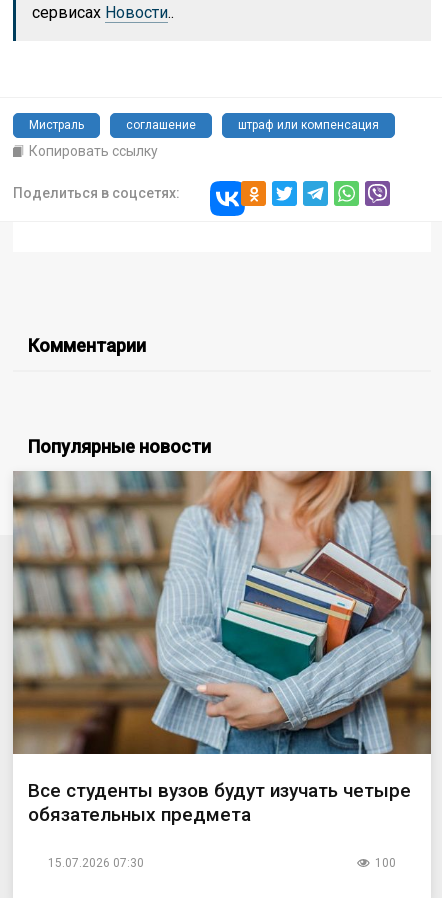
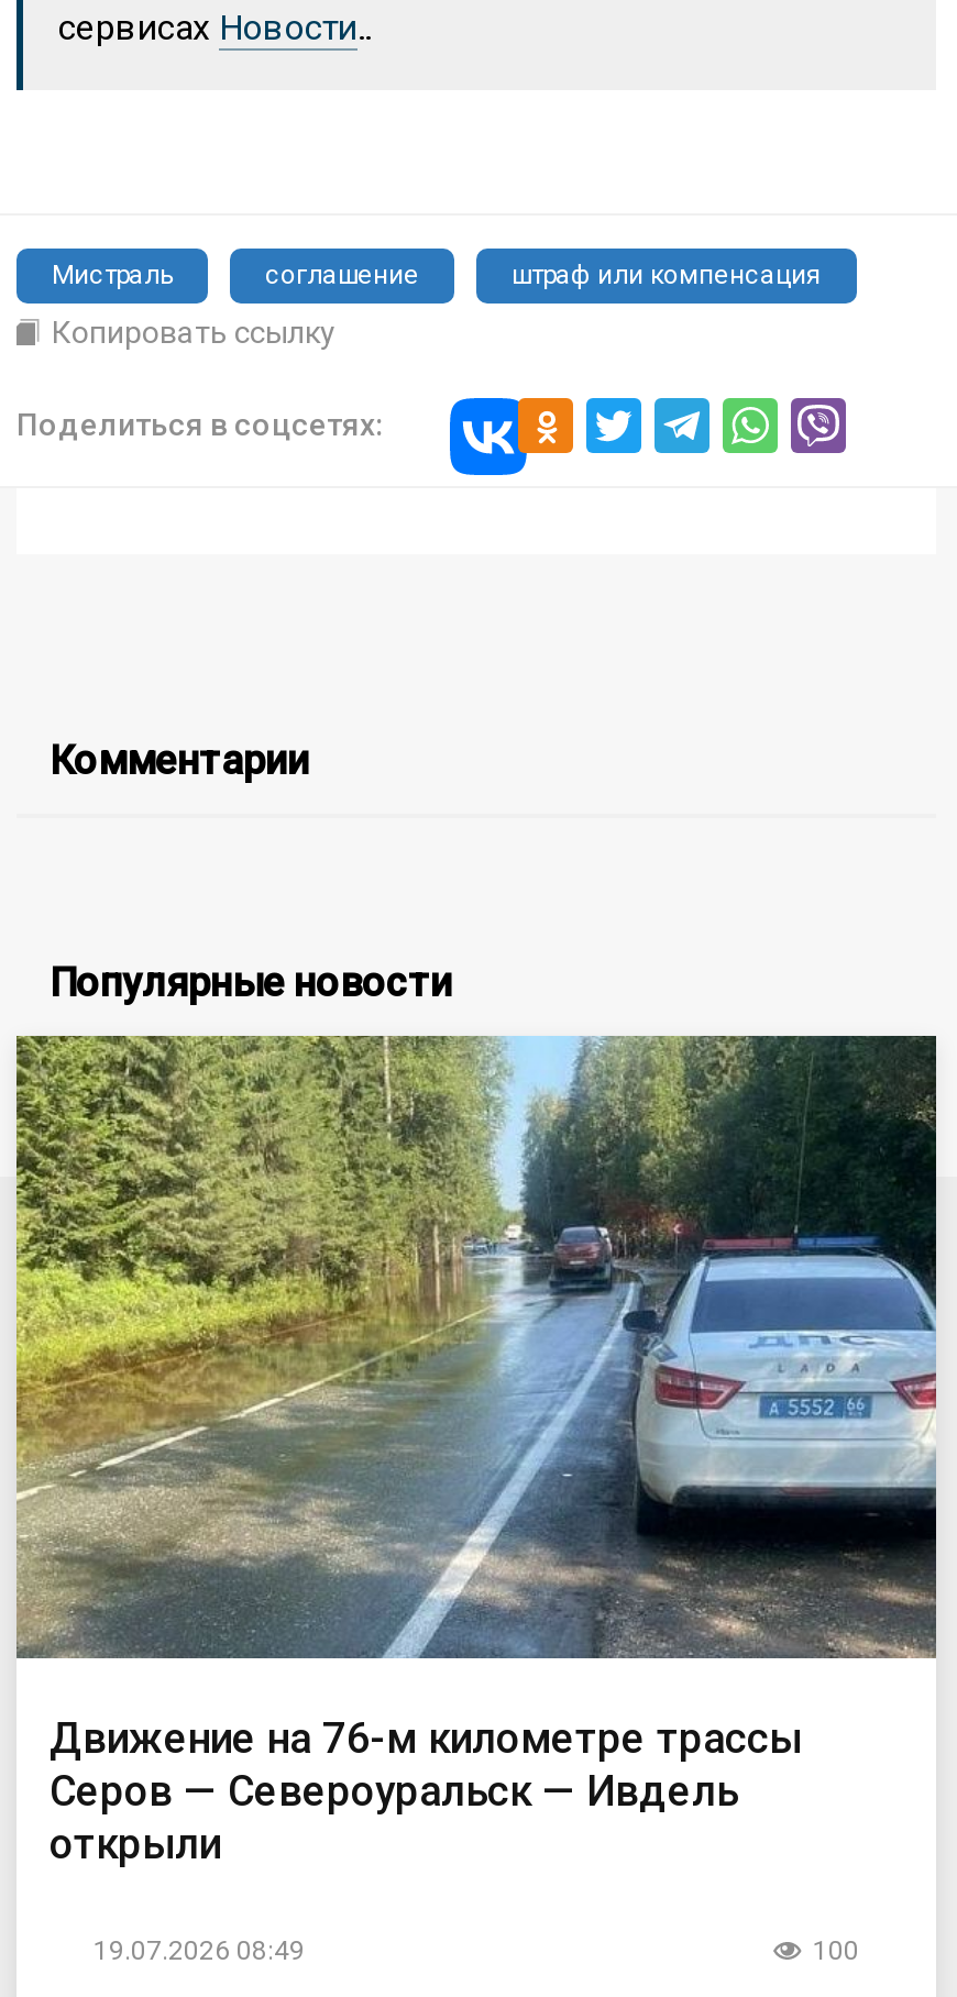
- [image]
- Все студенты вузов будут изучать четыре
- обязательных предмета
+ [image]
+ Движение на 76-м километре трассы
+ Серов — Североуральск — Ивдель
+ открыли

- 15.07.2026 07:30
+ 19.07.2026 08:49
